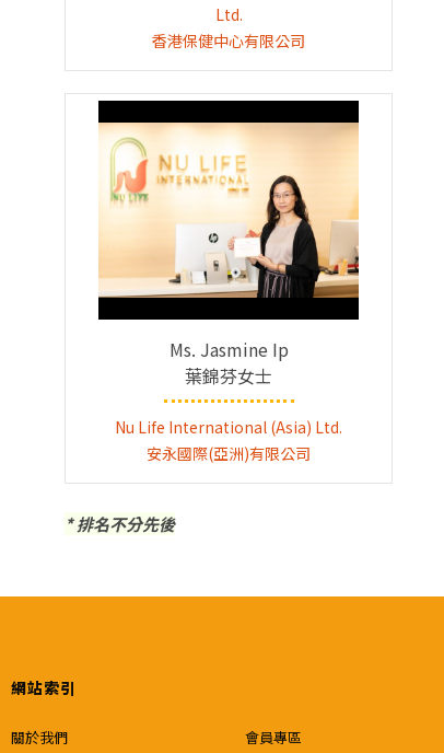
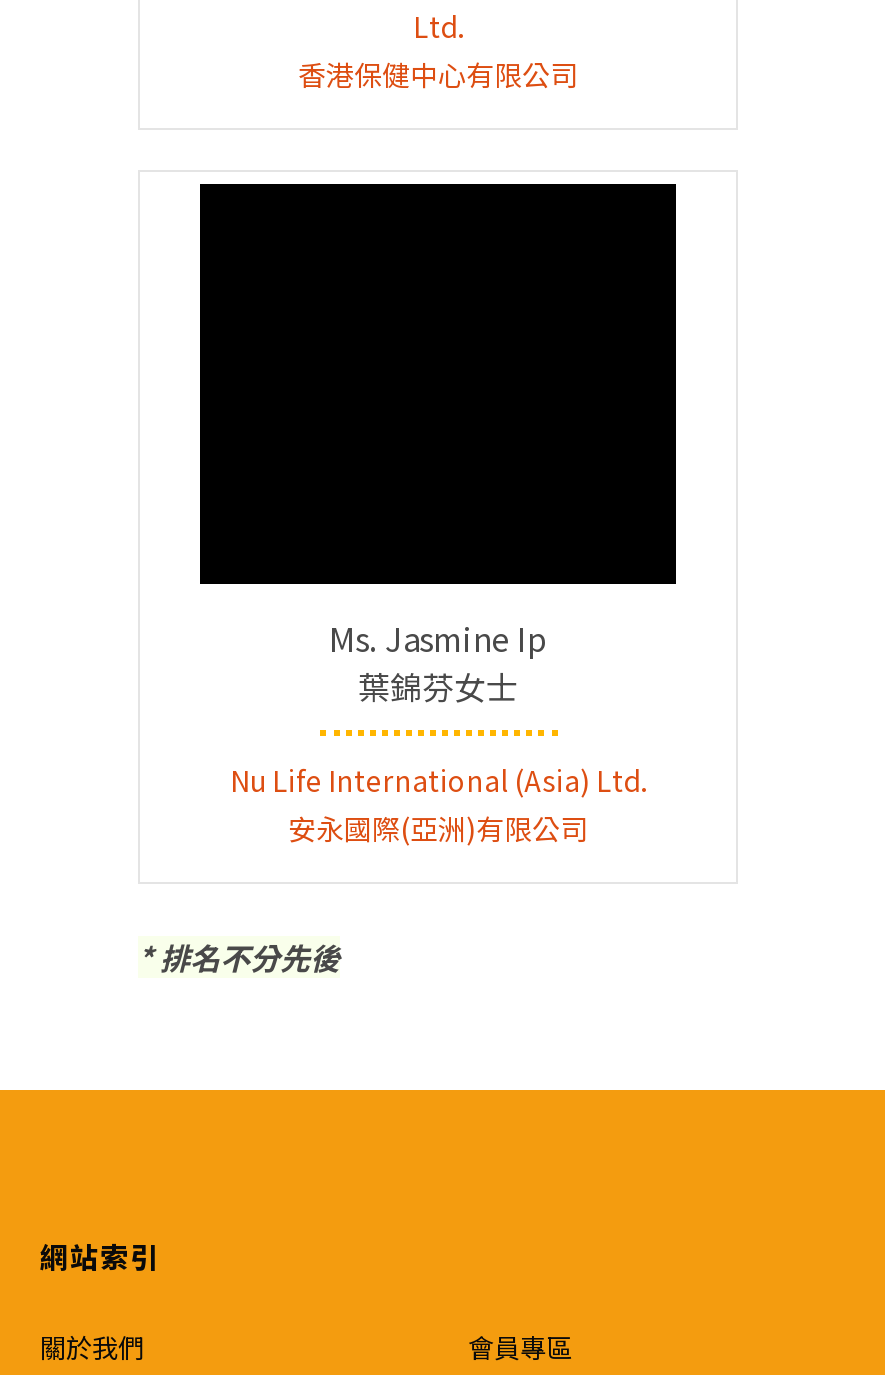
- [image]
